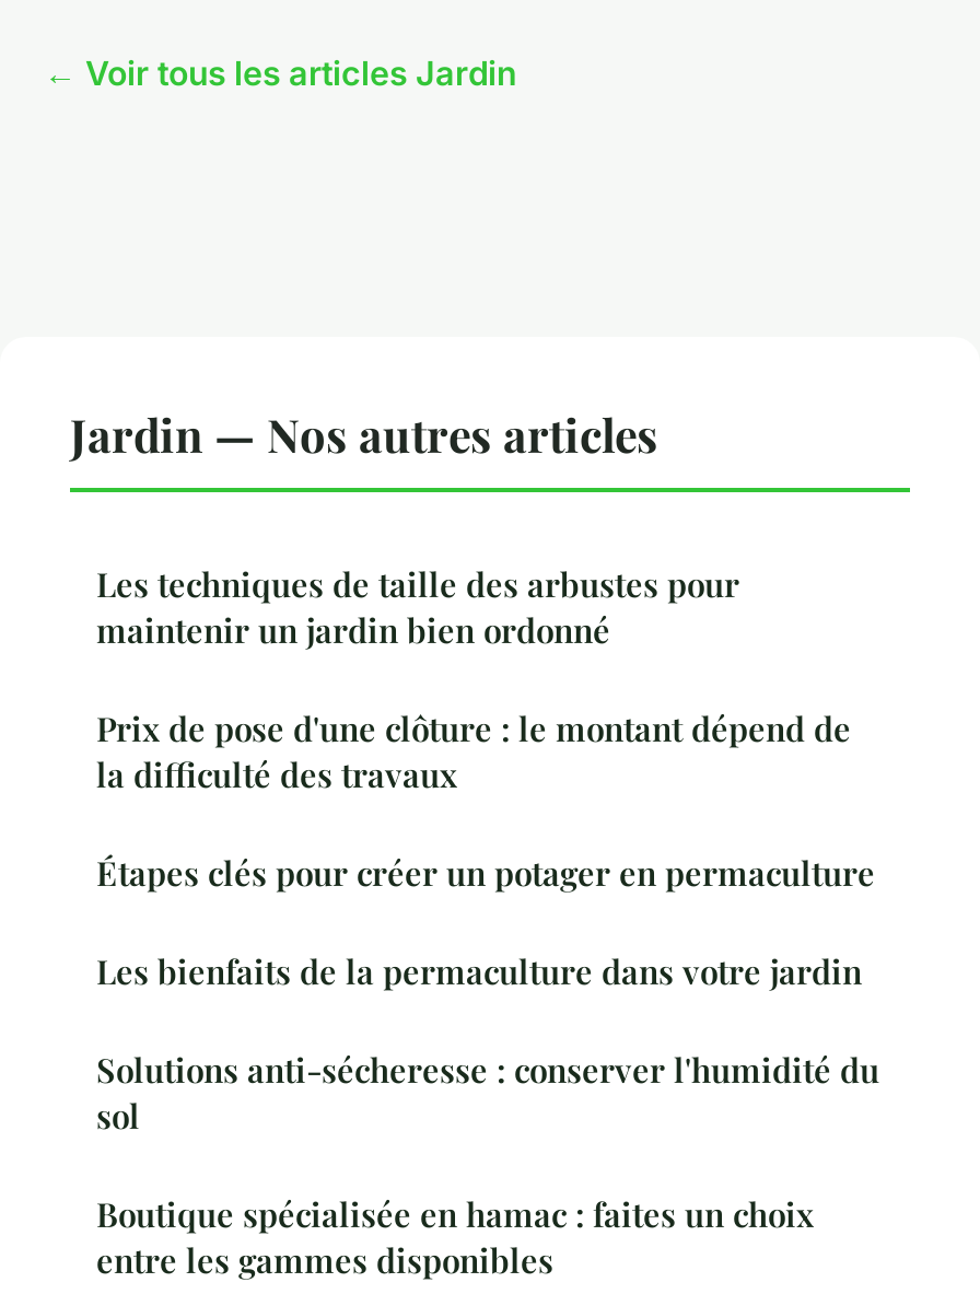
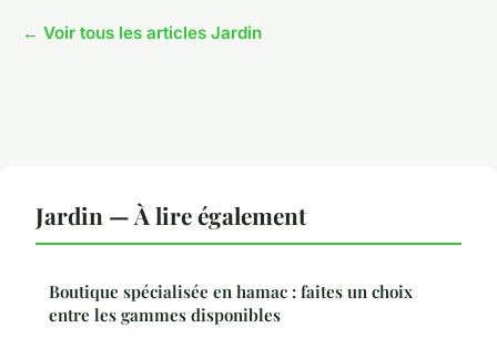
- Jardin — Nos autres articles
- Les techniques de taille des arbustes pour
- maintenir un jardin bien ordonné
- Prix de pose d'une clôture : le montant dépend de
- la difficulté des travaux
- Étapes clés pour créer un potager en permaculture
- Les bienfaits de la permaculture dans votre jardin
- Solutions anti-sécheresse : conserver l'humidité du
- sol
+ Jardin — À lire également
